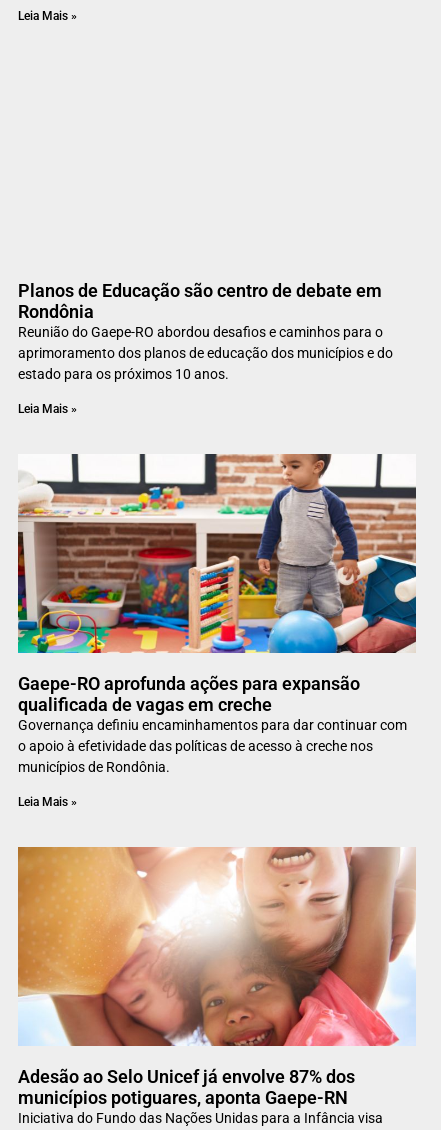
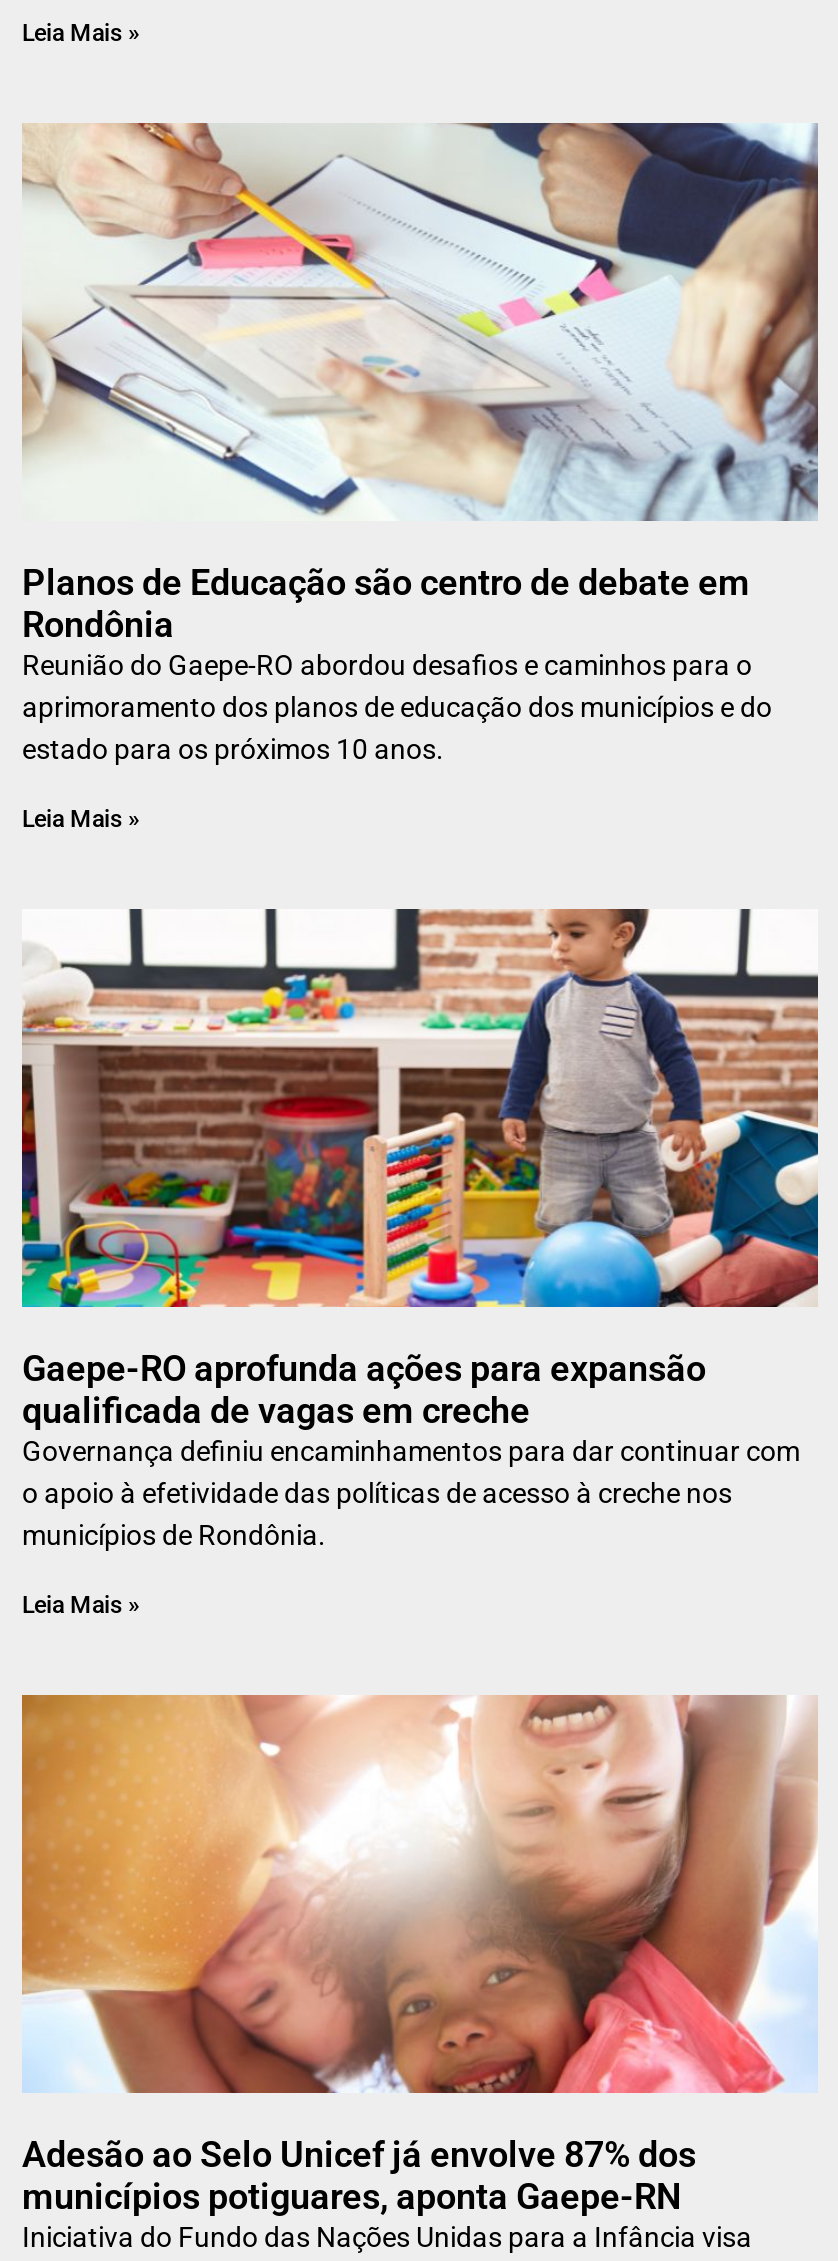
+ [image]
